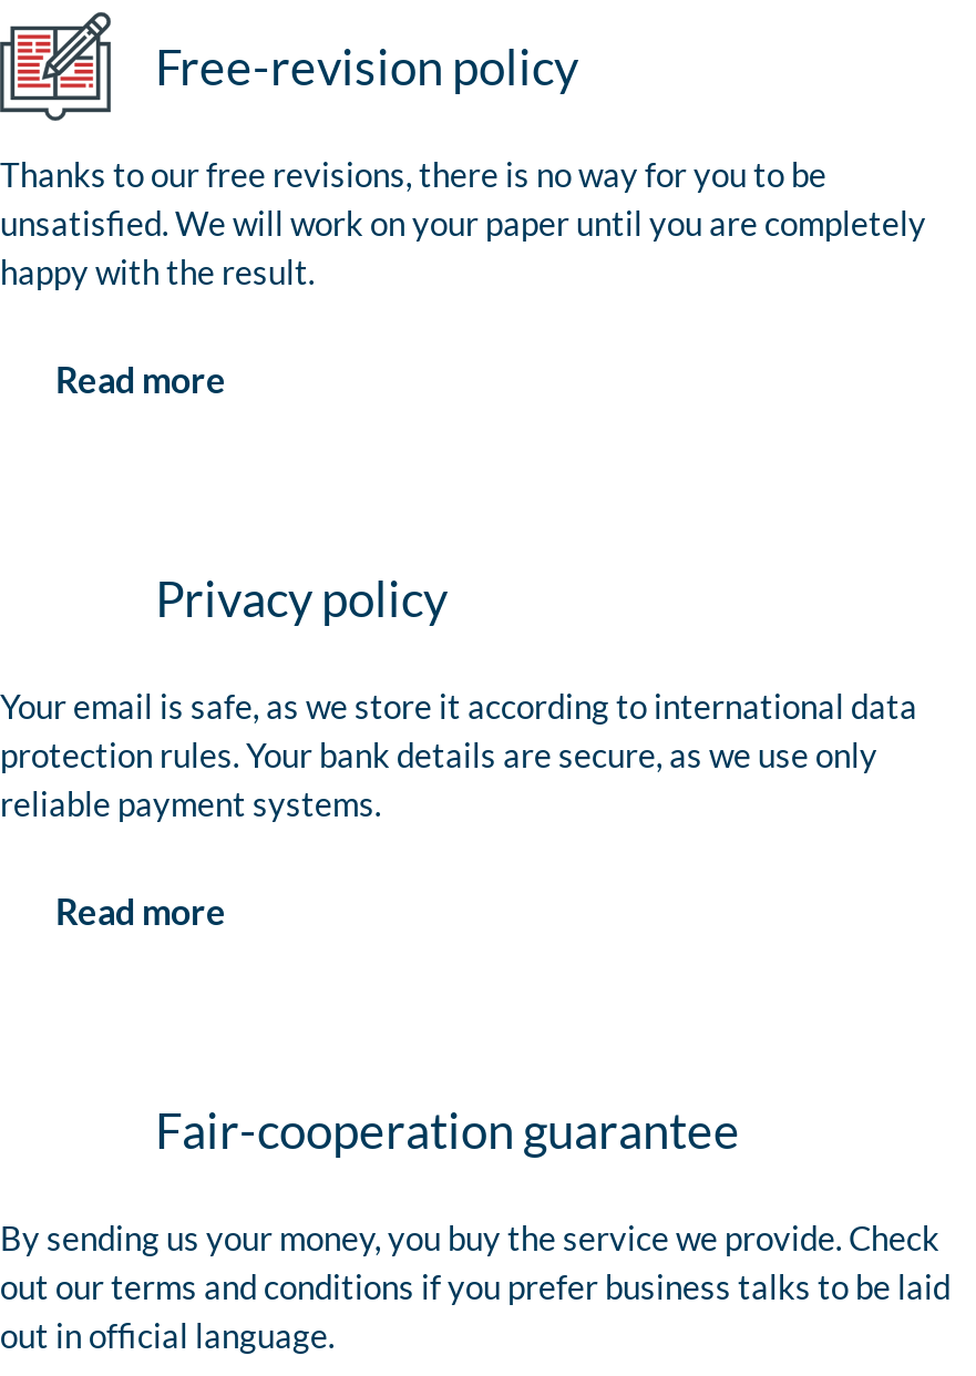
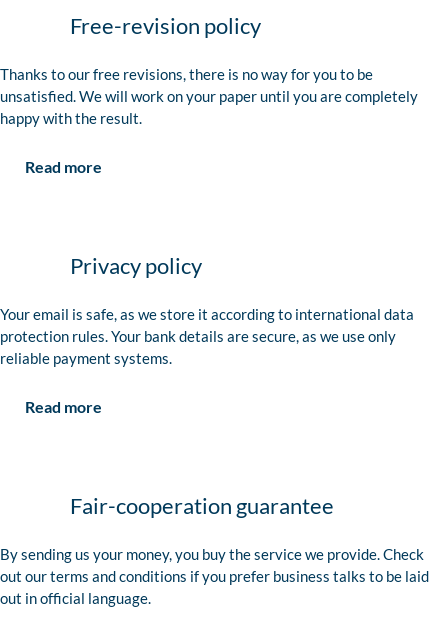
- [image]
